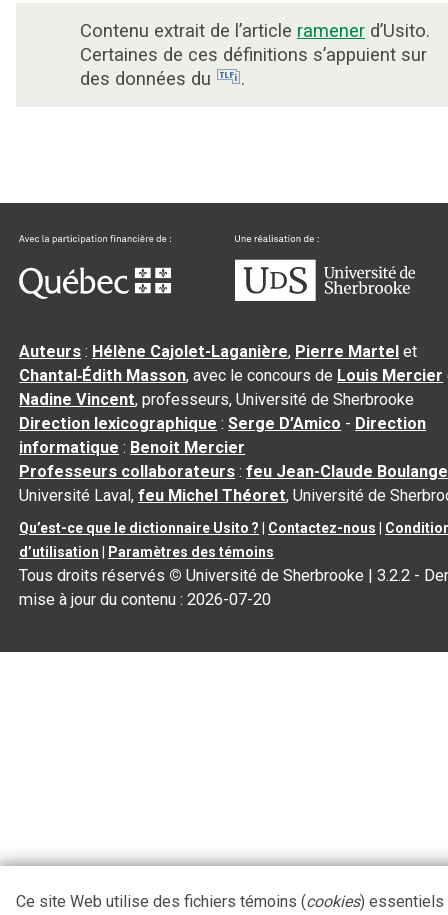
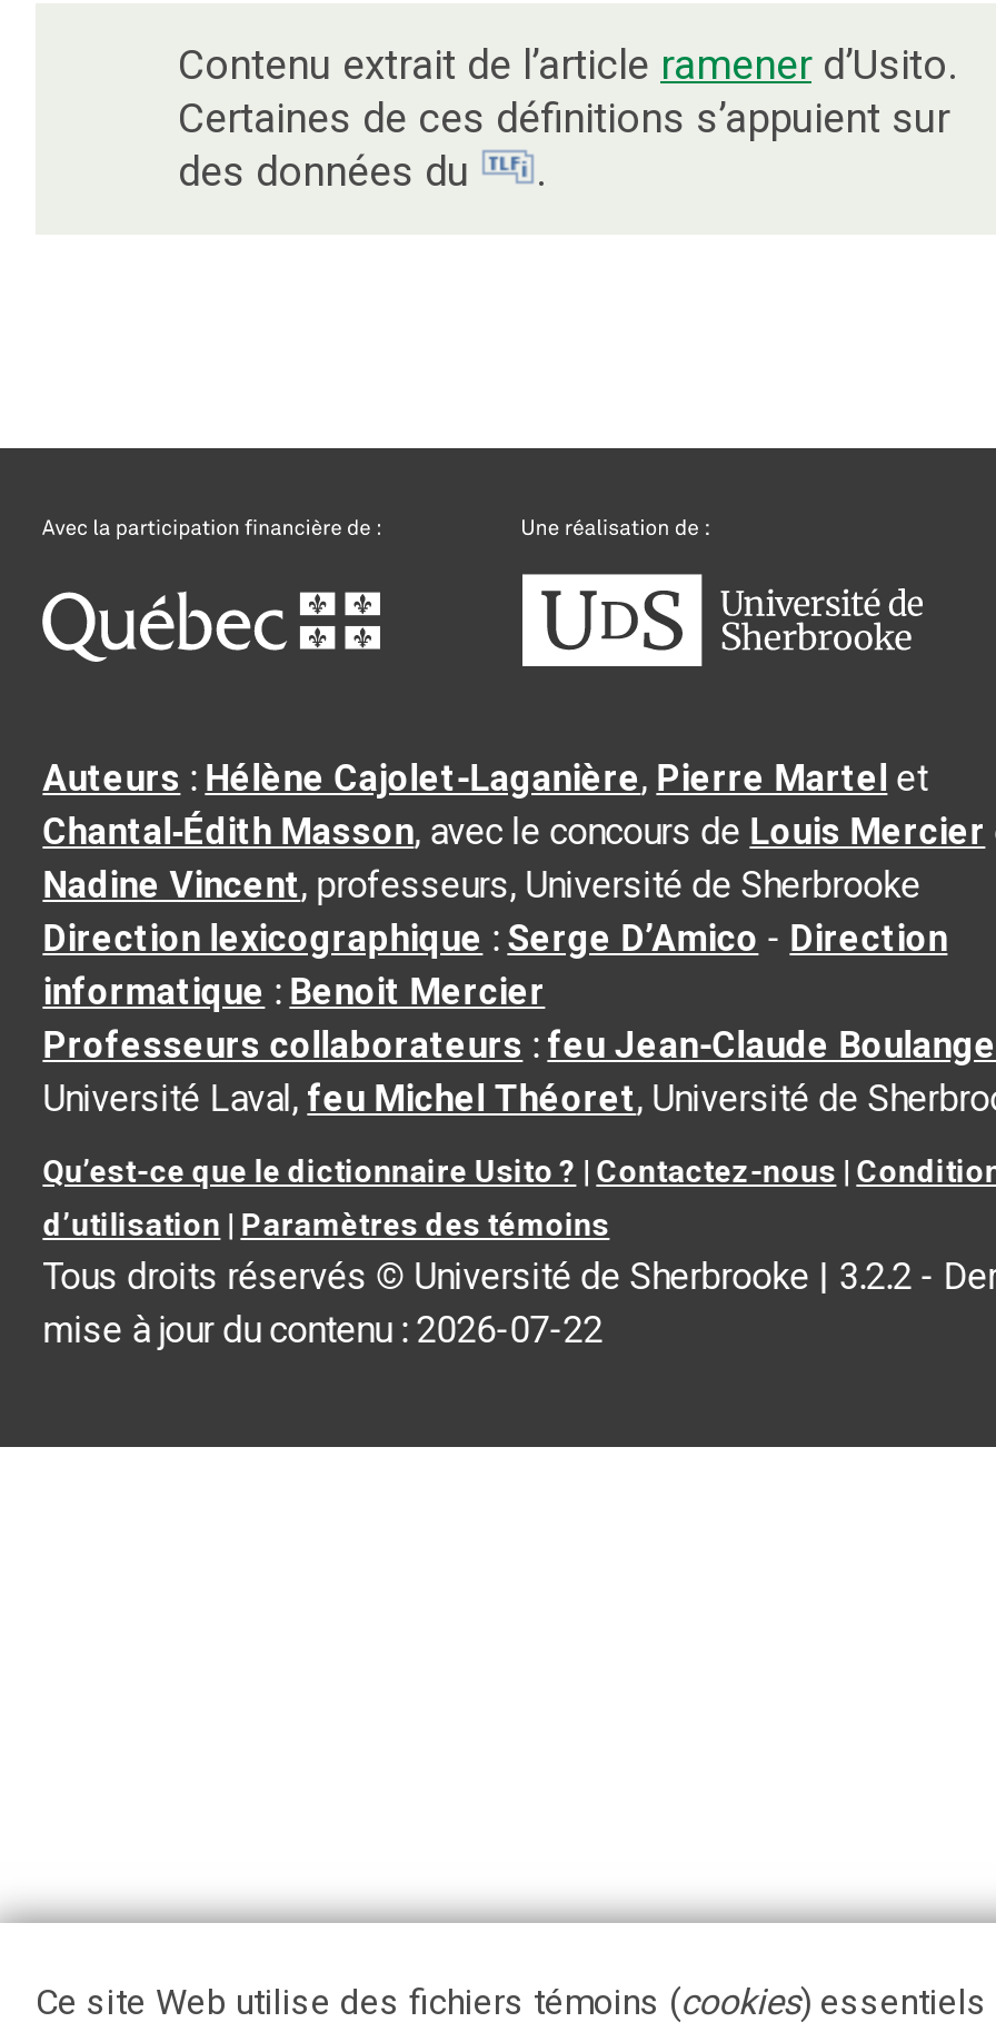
- mise à jour du contenu : 2026-07-20
+ mise à jour du contenu : 2026-07-22
